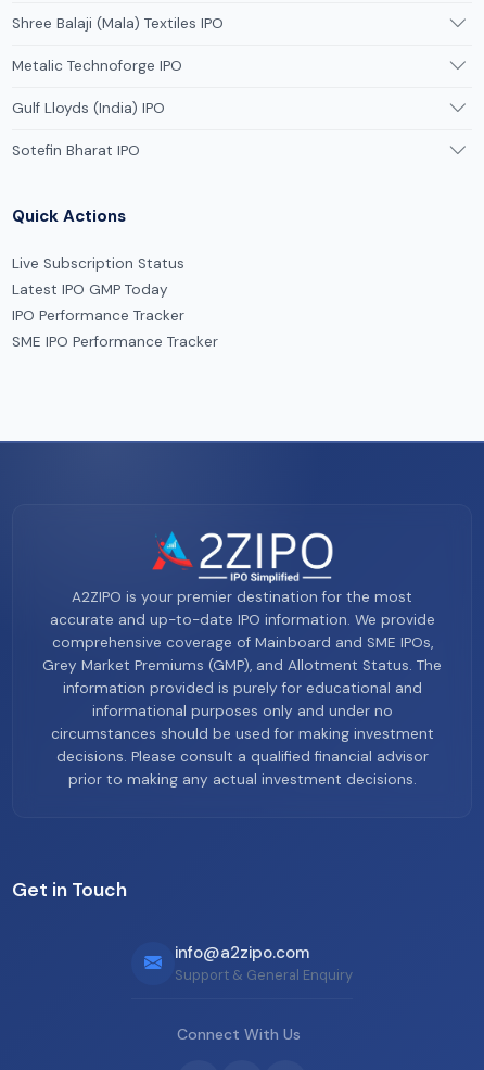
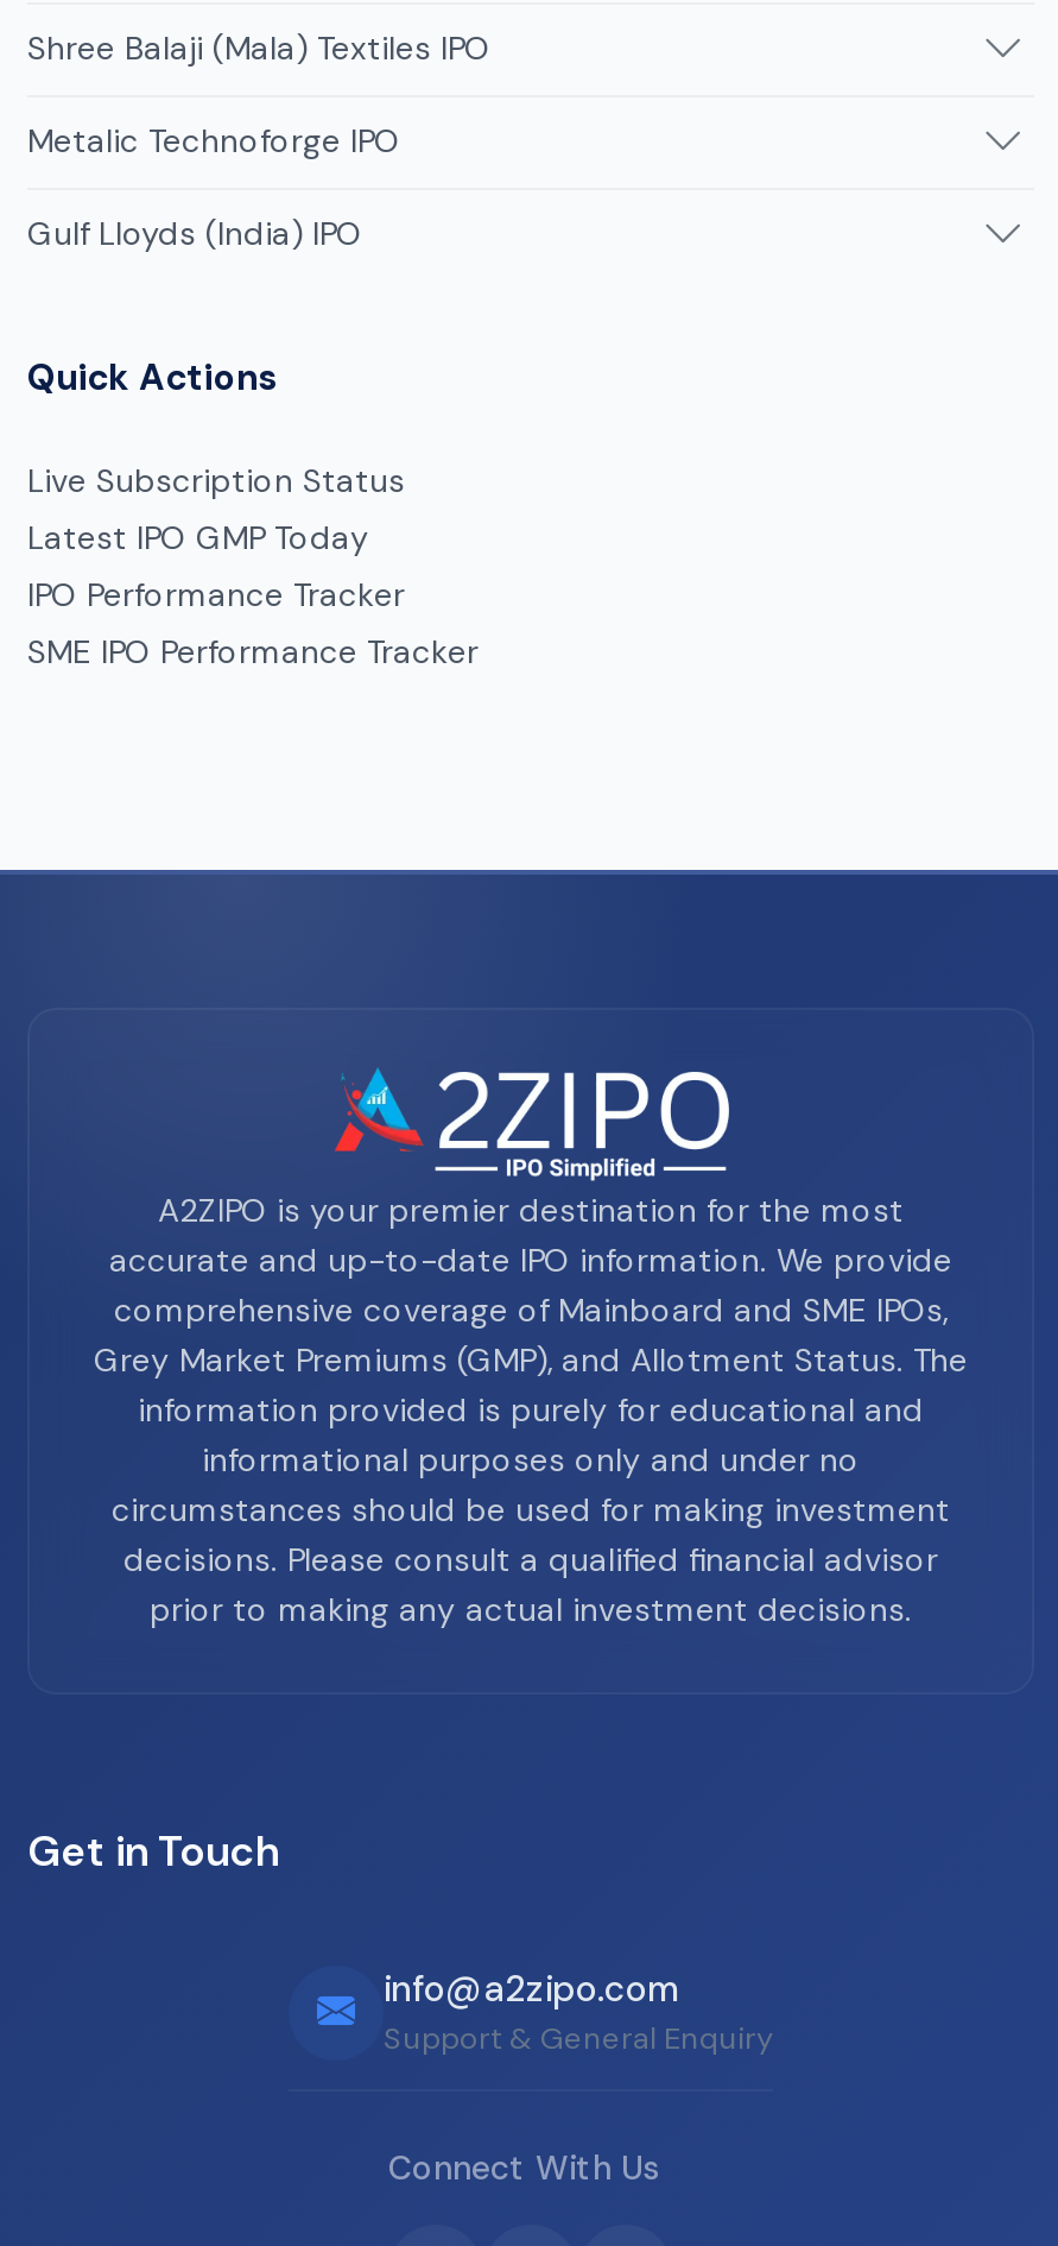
- Sotefin Bharat IPO
